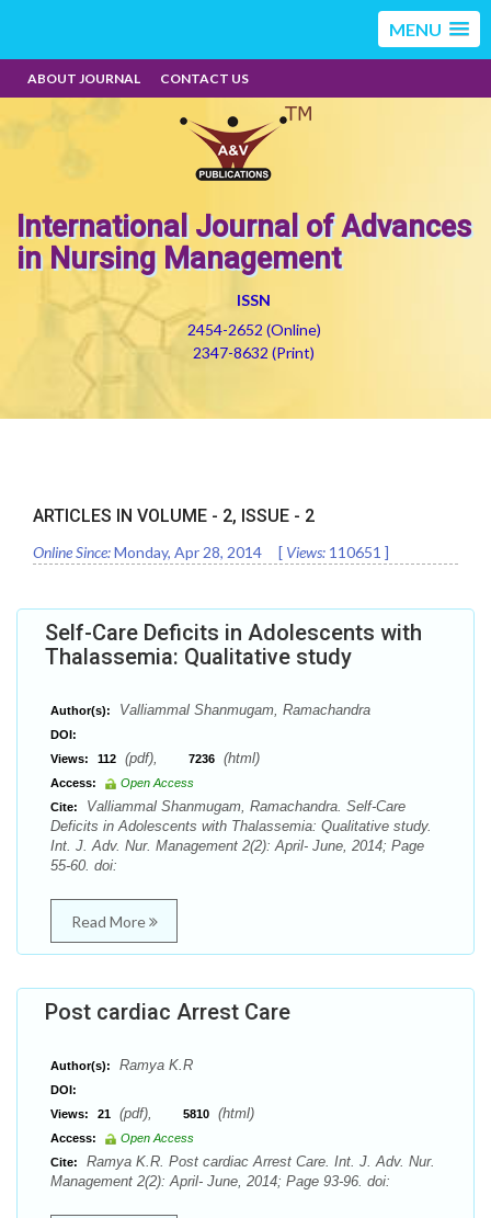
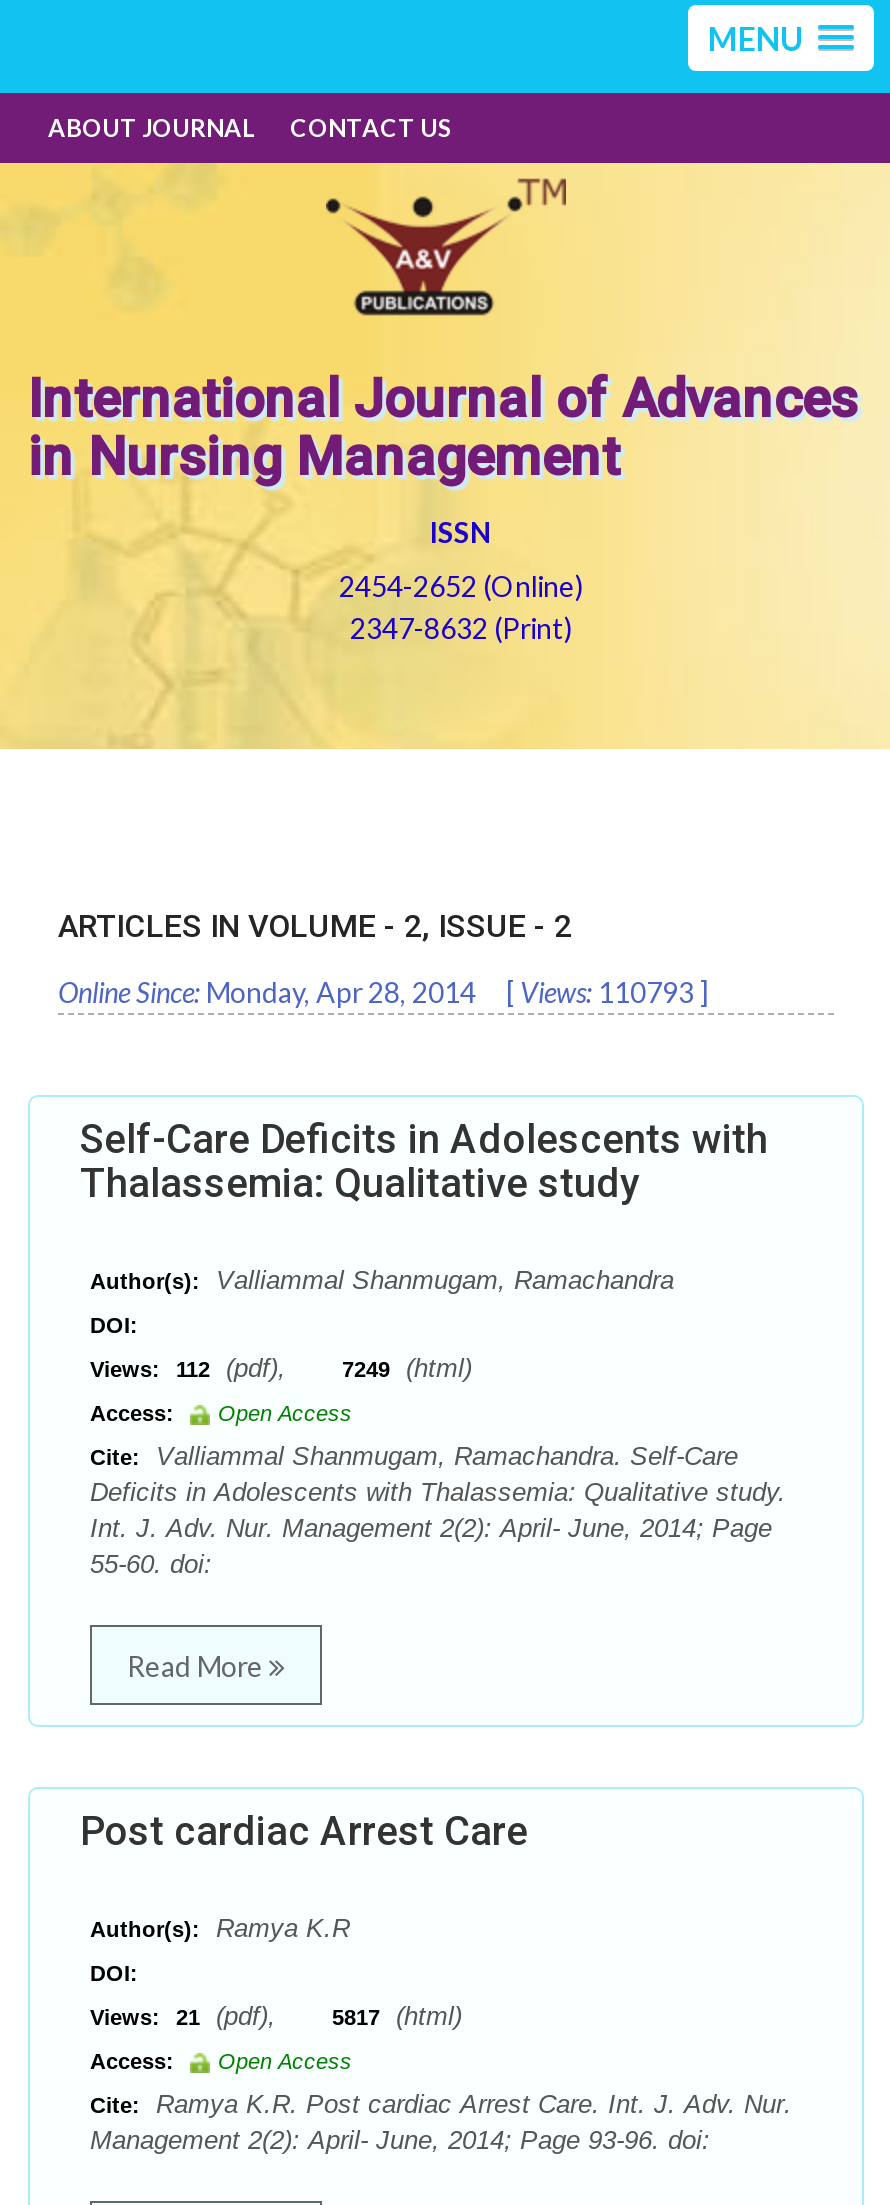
- Online Since: Monday, Apr 28, 2014 [Views: 110651]
+ Online Since: Monday, Apr 28, 2014 [Views: 110793]

- Views: 112 (pdf), 7236 (html)
+ Views: 112 (pdf), 7249 (html)

- Views: 21 (pdf), 5810 (html)
+ Views: 21 (pdf), 5817 (html)
